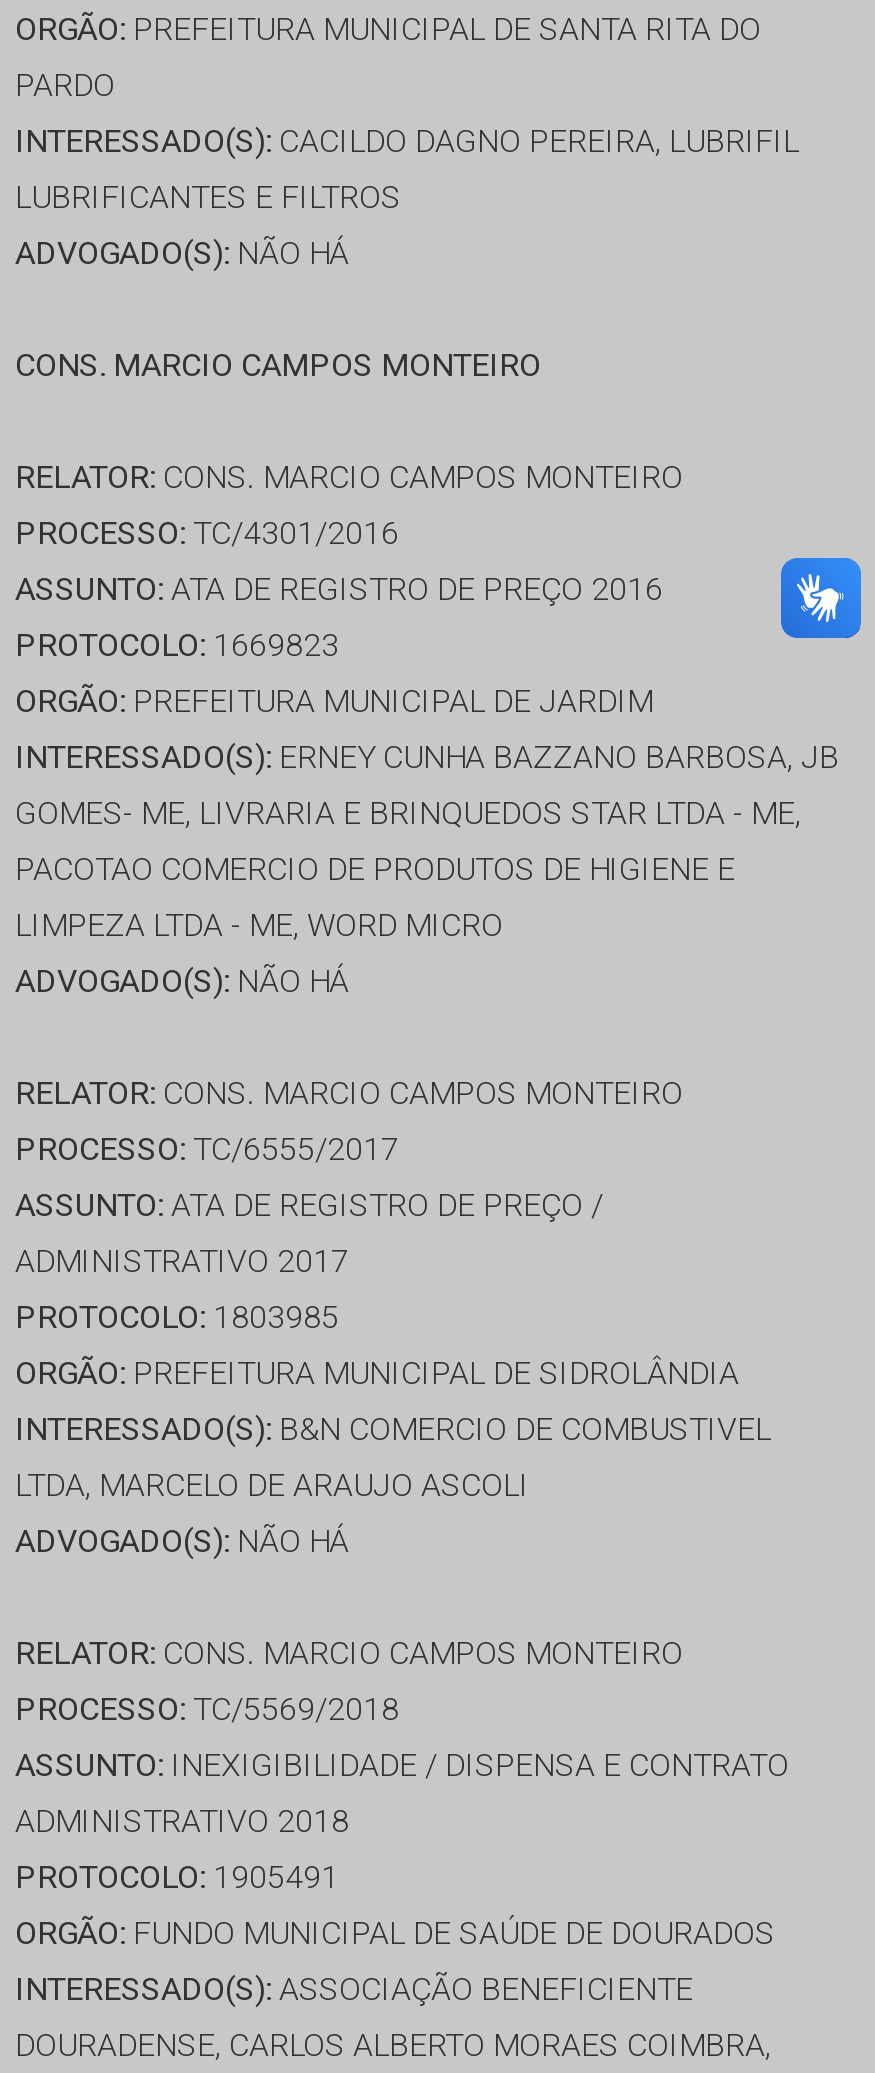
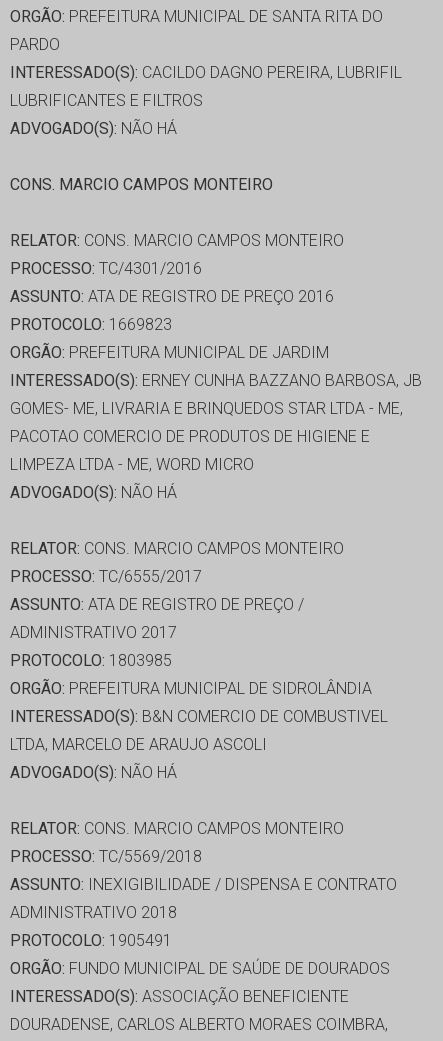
- [image]
